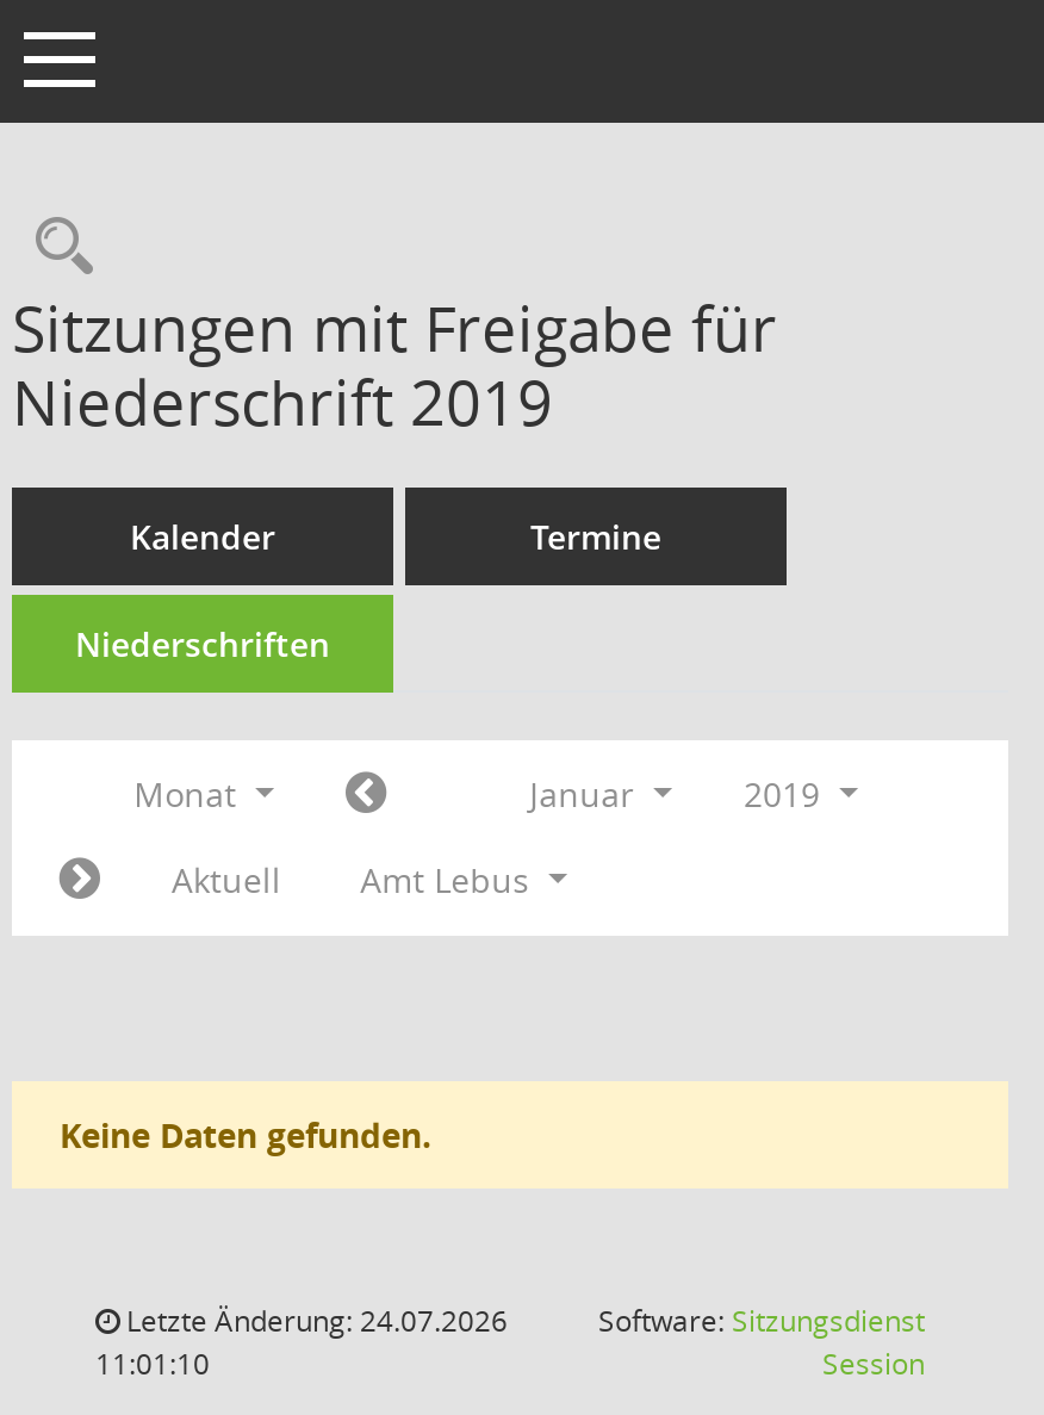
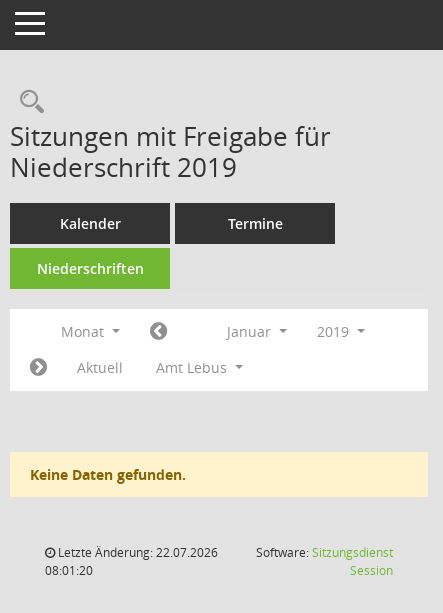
- Letzte Änderung: 24.07.2026
+ Letzte Änderung: 22.07.2026

- 11:01:10
+ 08:01:20
